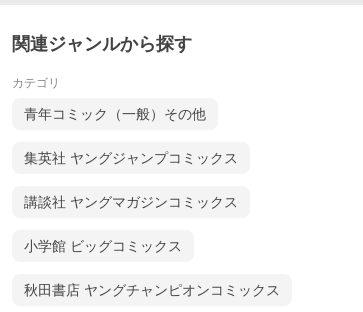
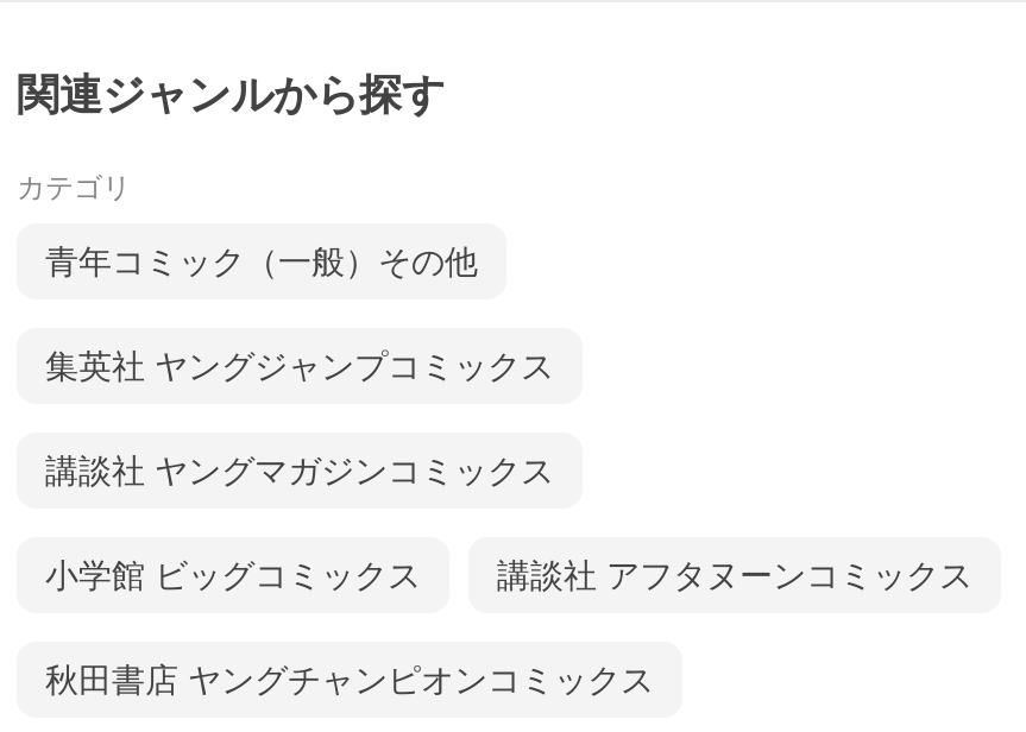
+ 講談社 アフタヌーンコミックス
